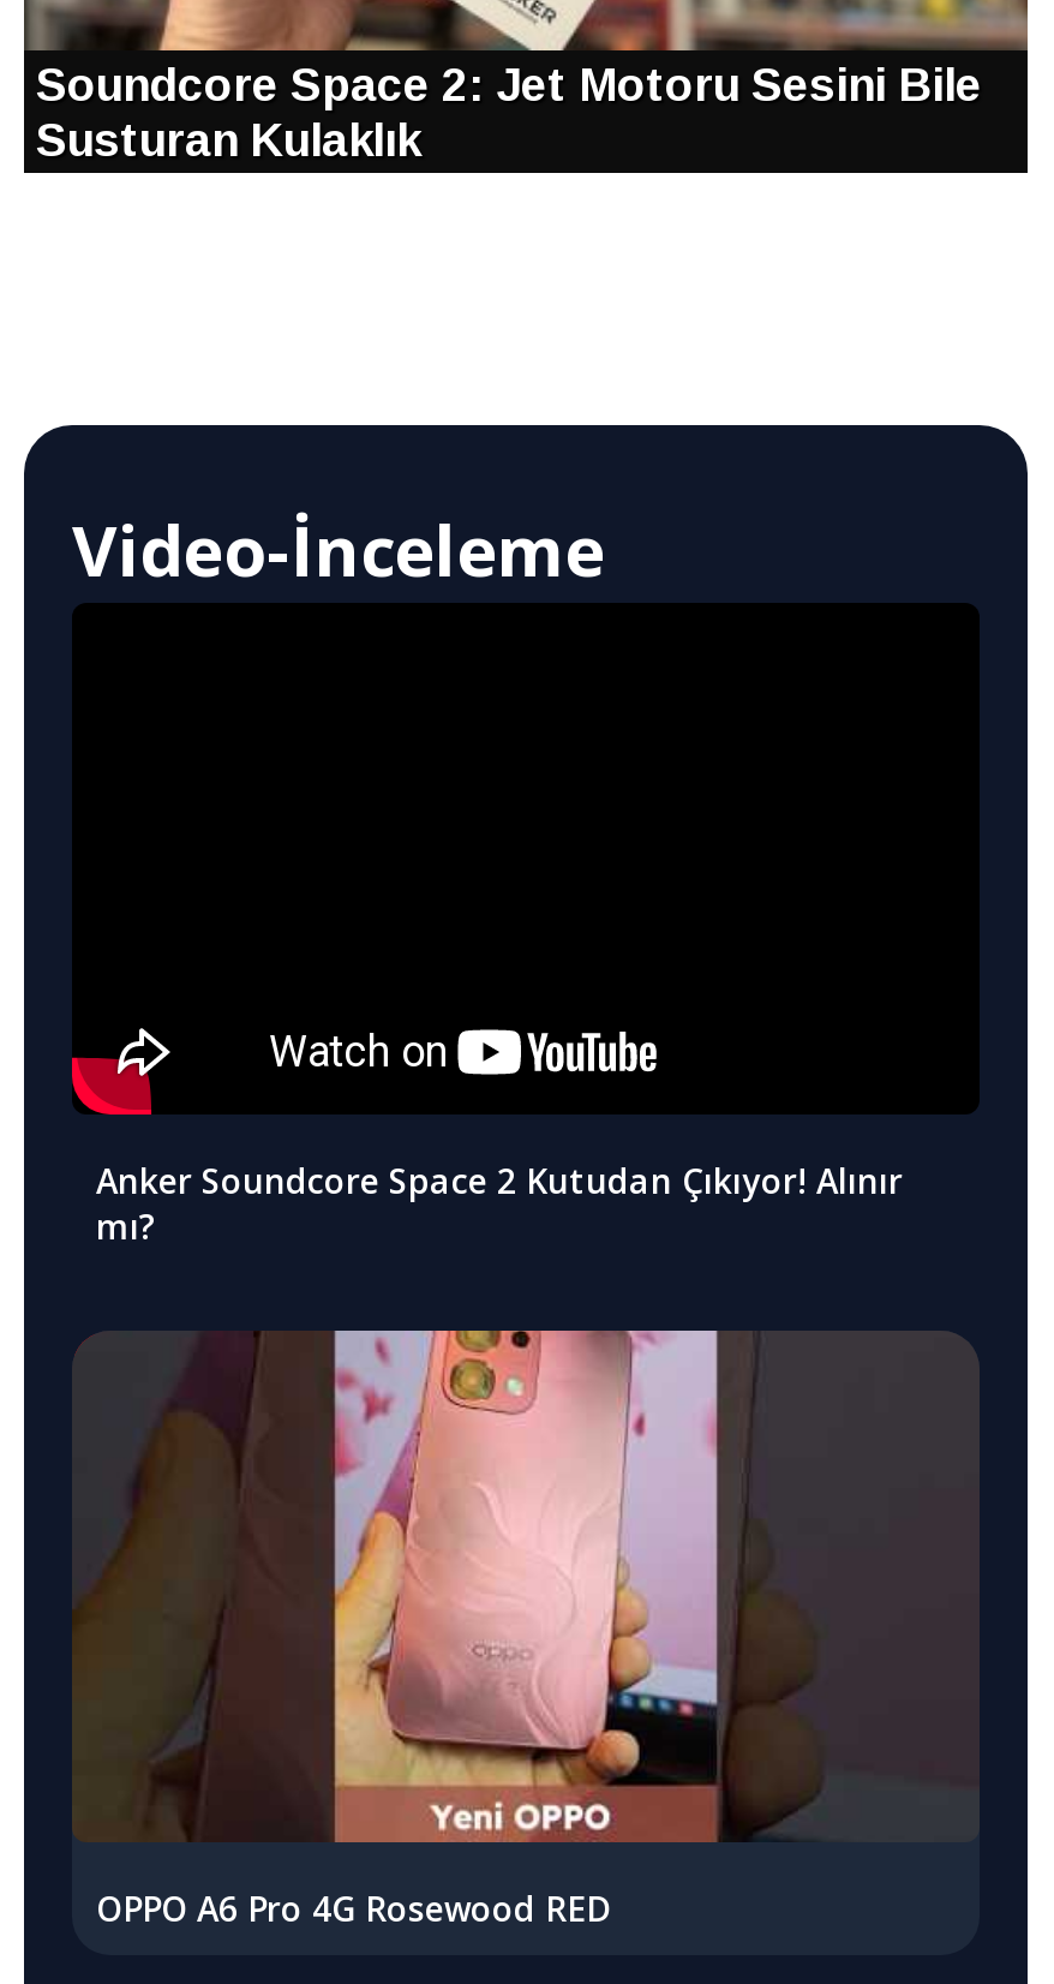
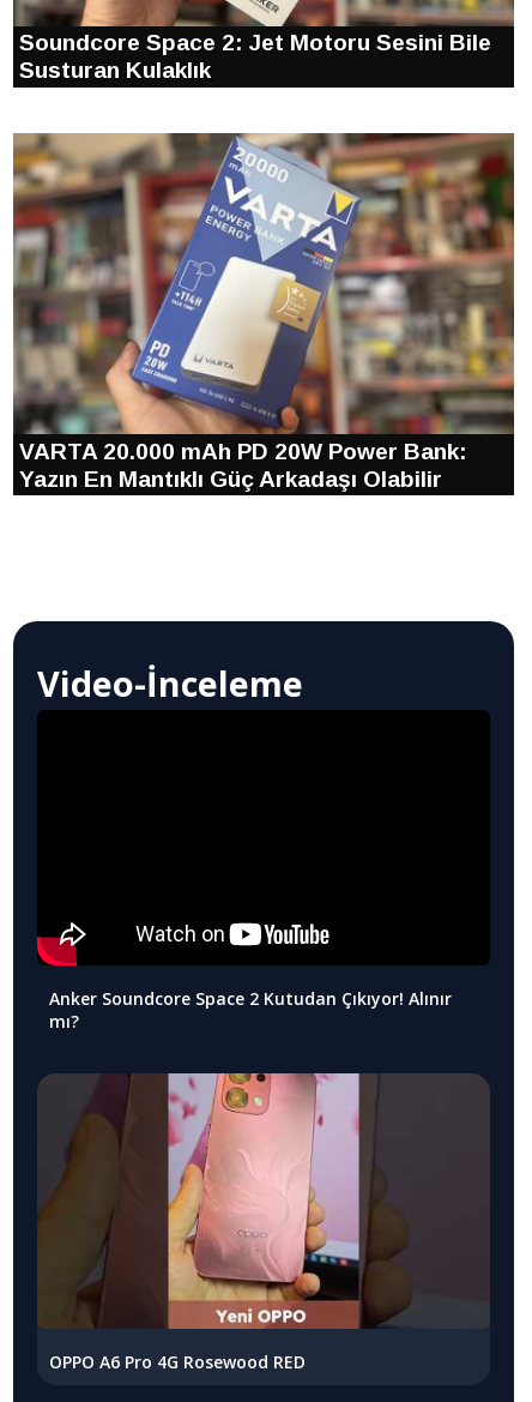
+ [image]
+ VARTA 20.000 mAh PD 20W Power Bank:
+ Yazın En Mantıklı Güç Arkadaşı Olabilir
